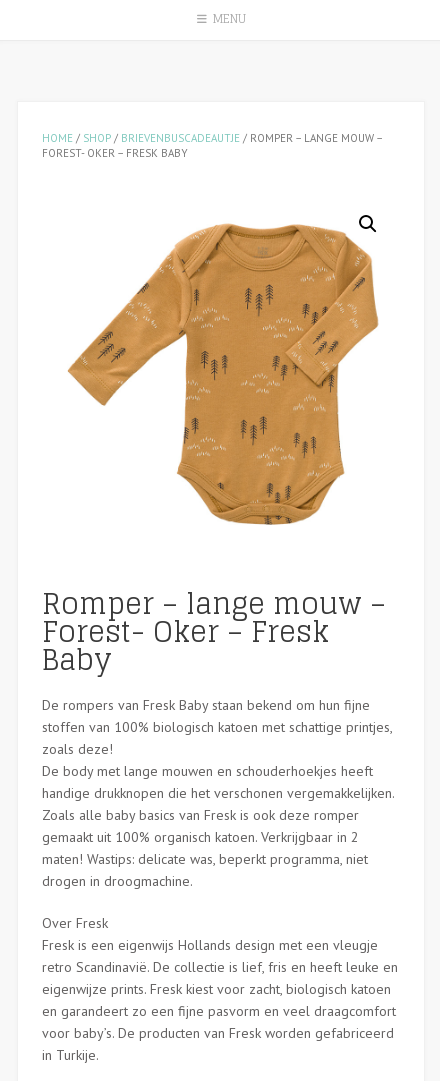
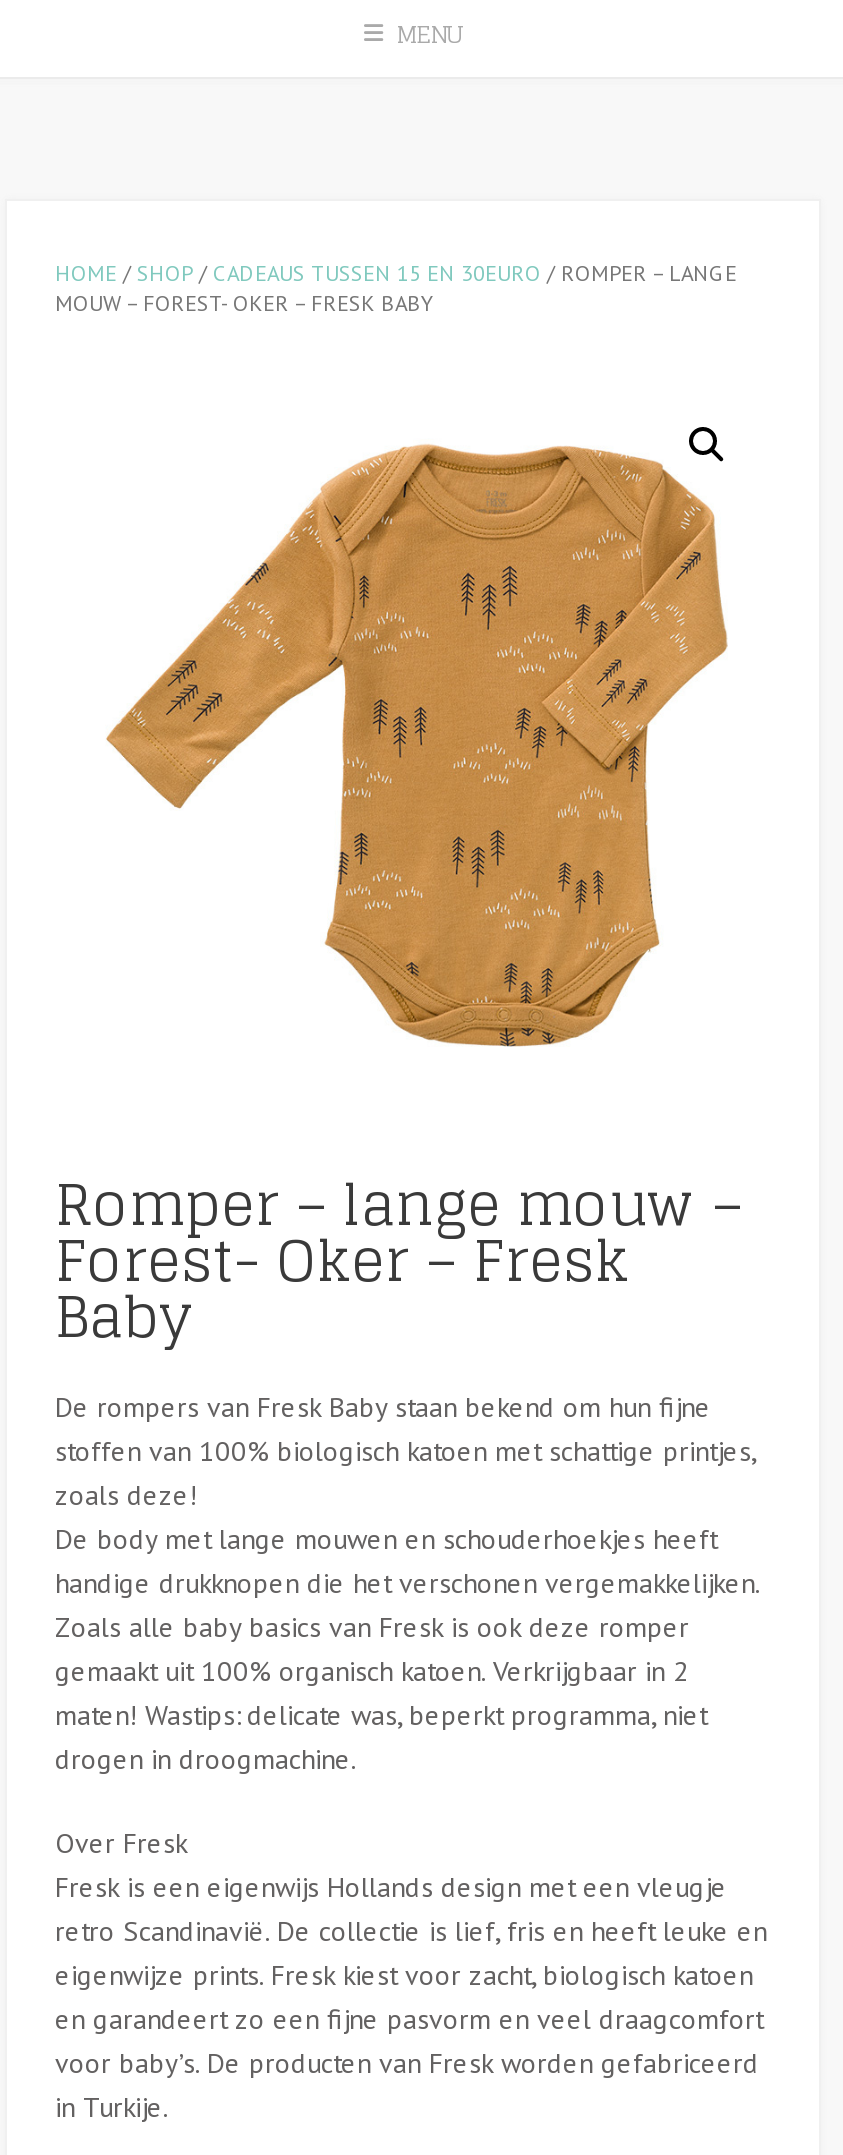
- HOME / SHOP / BRIEVENBUSCADEAUTJE / ROMPER – LANGE MOUW –
- FOREST- OKER – FRESK BABY
+ HOME / SHOP / CADEAUS TUSSEN 15 EN 30EURO / ROMPER – LANGE
+ MOUW – FOREST- OKER – FRESK BABY
